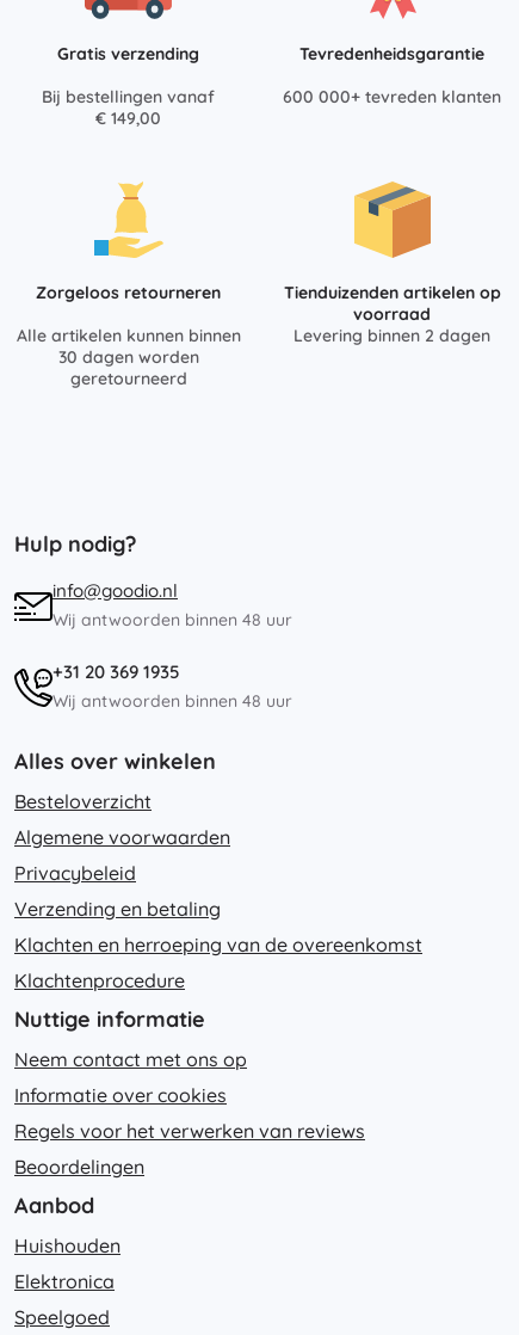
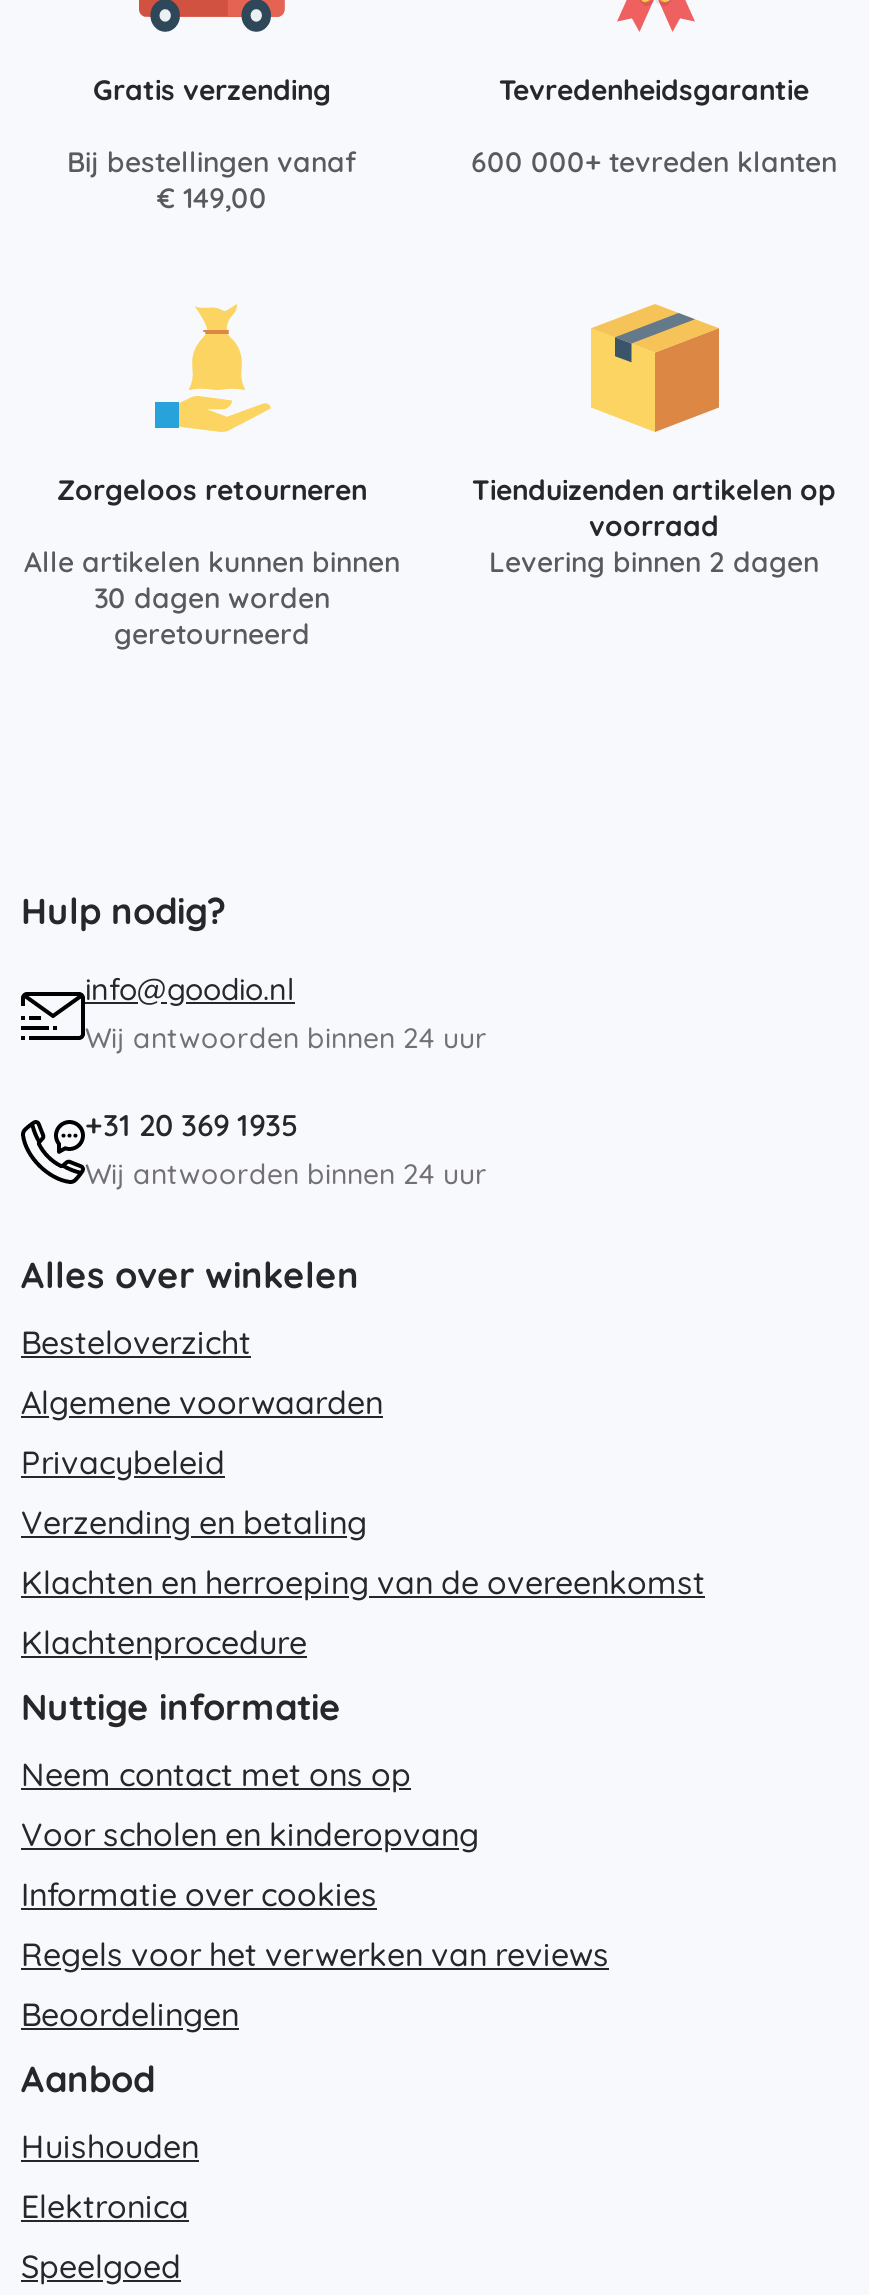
- Wij antwoorden binnen 48 uur
+ Wij antwoorden binnen 24 uur

- Wij antwoorden binnen 48 uur
+ Wij antwoorden binnen 24 uur

+ Voor scholen en kinderopvang
